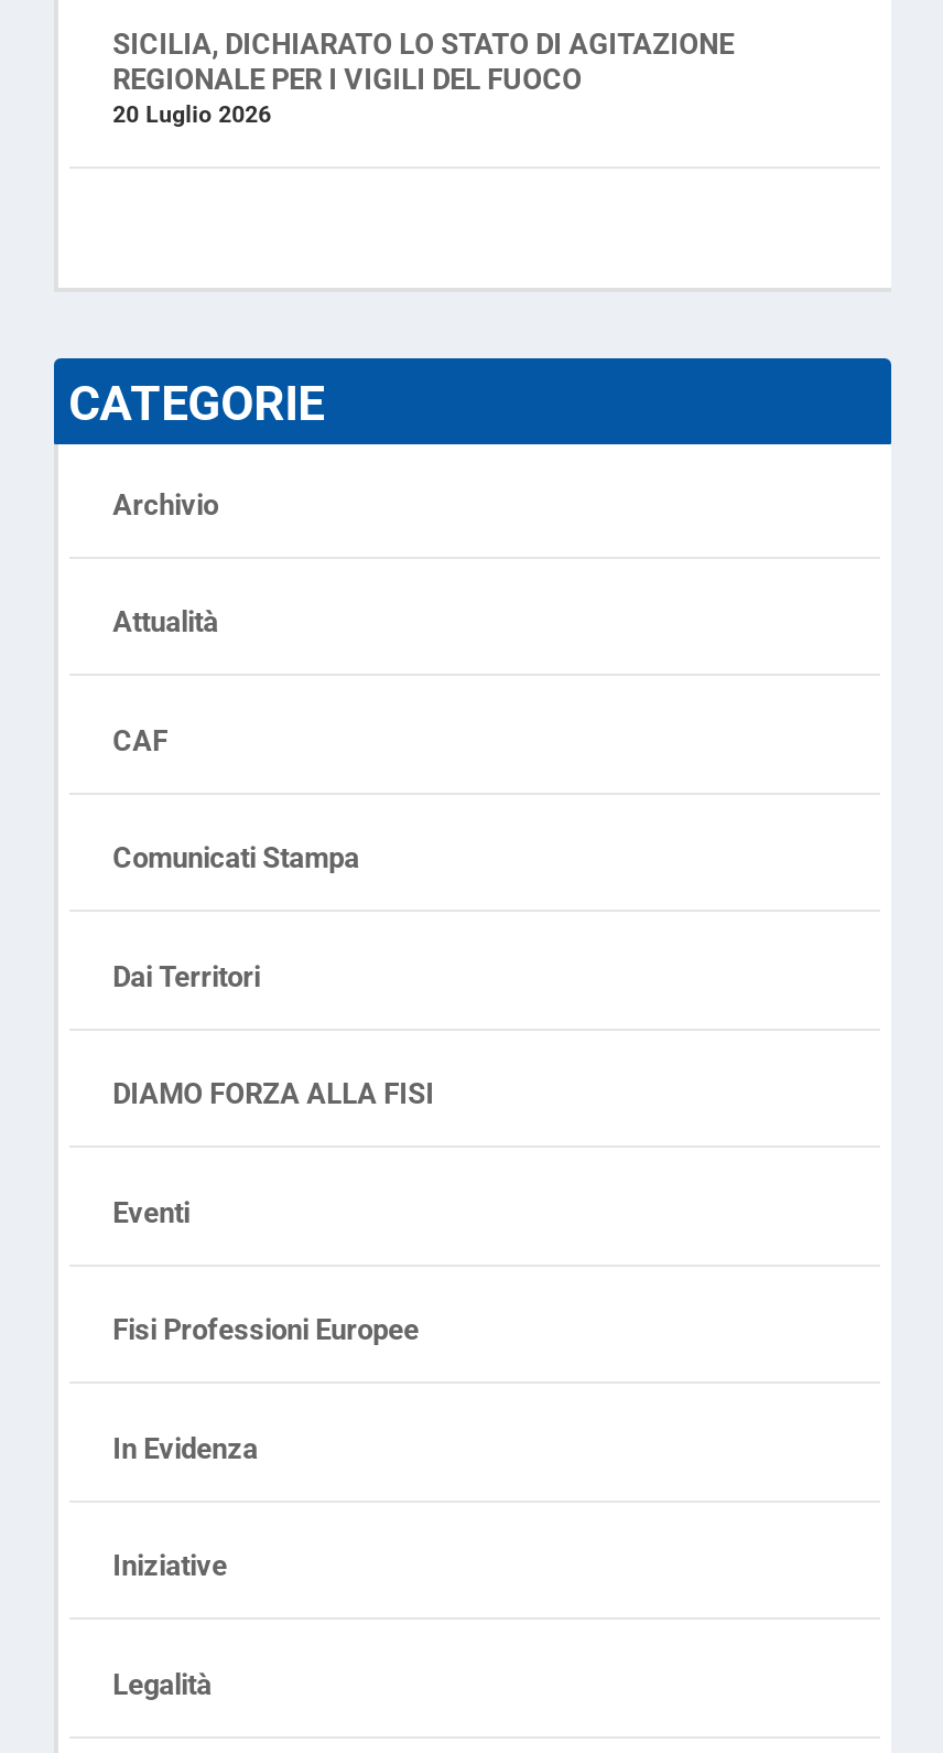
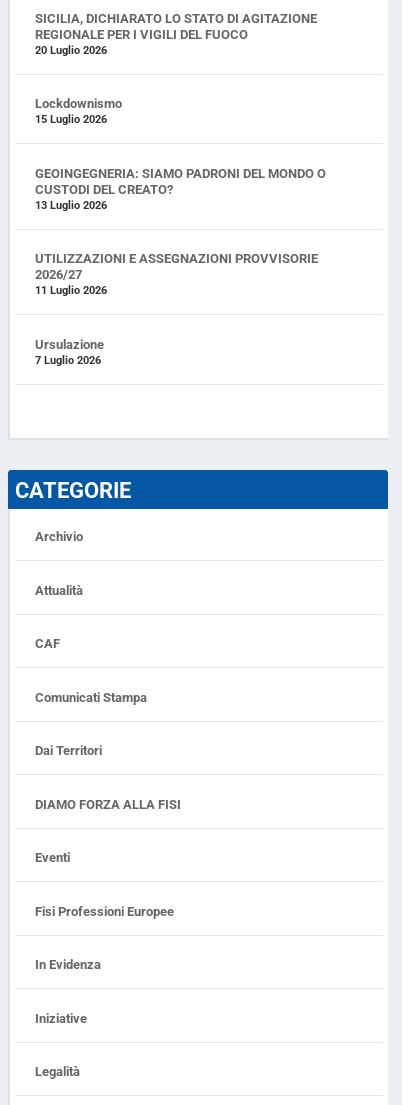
+ Lockdownismo
+ 15 Luglio 2026

+ GEOINGEGNERIA: SIAMO PADRONI DEL MONDO O
+ CUSTODI DEL CREATO?
+ 13 Luglio 2026

+ UTILIZZAZIONI E ASSEGNAZIONI PROVVISORIE
+ 2026/27
+ 11 Luglio 2026

+ Ursulazione
+ 7 Luglio 2026
